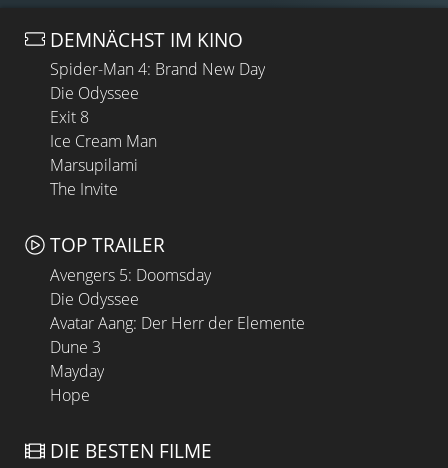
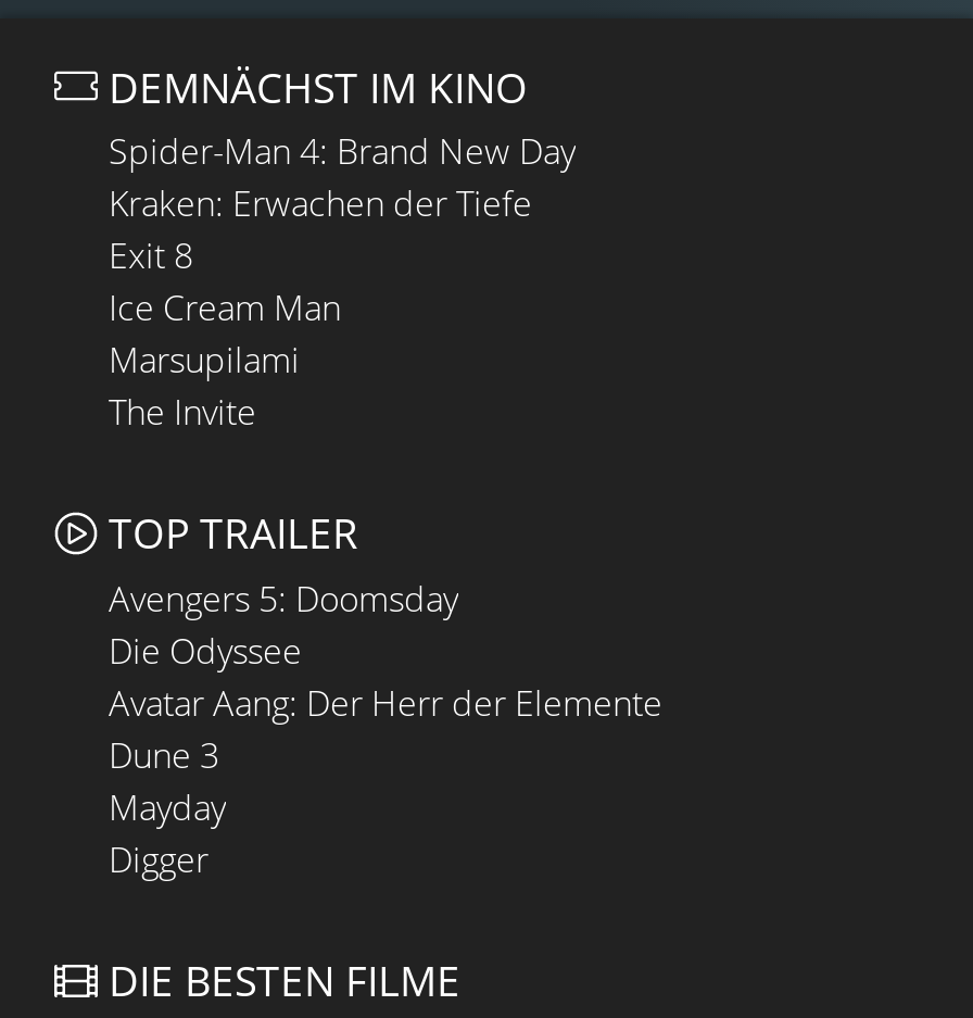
- Die Odyssee
+ Kraken: Erwachen der Tiefe

- Hope
+ Digger
